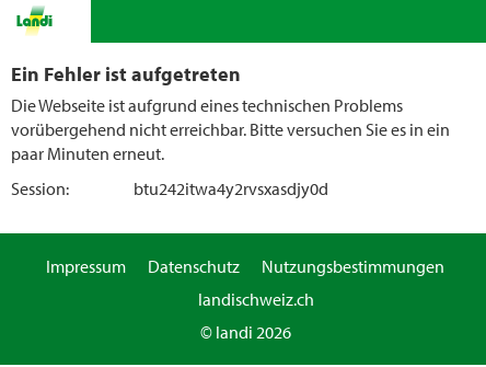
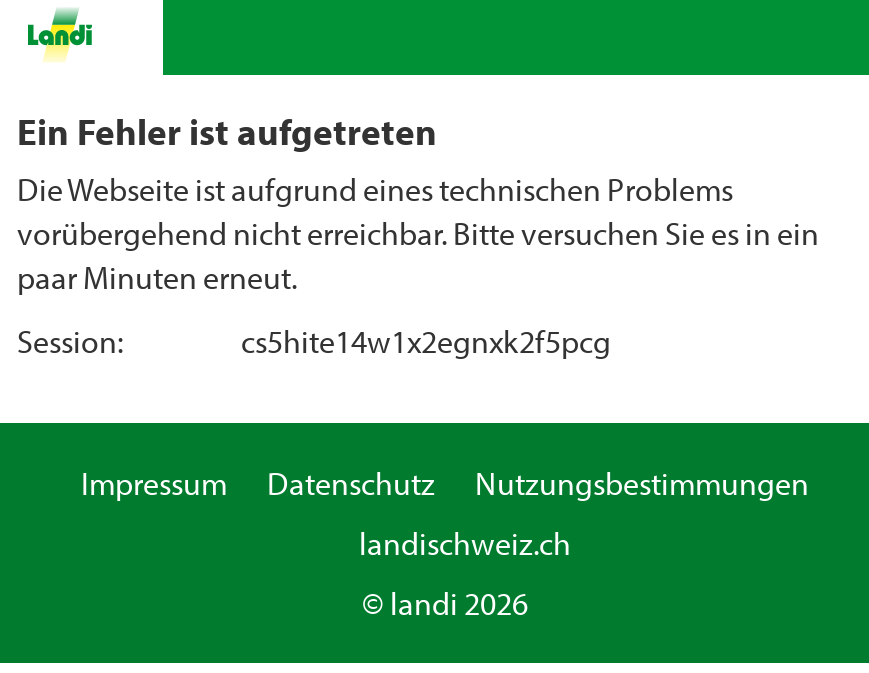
- btu242itwa4y2rvsxasdjy0d
+ cs5hite14w1x2egnxk2f5pcg
